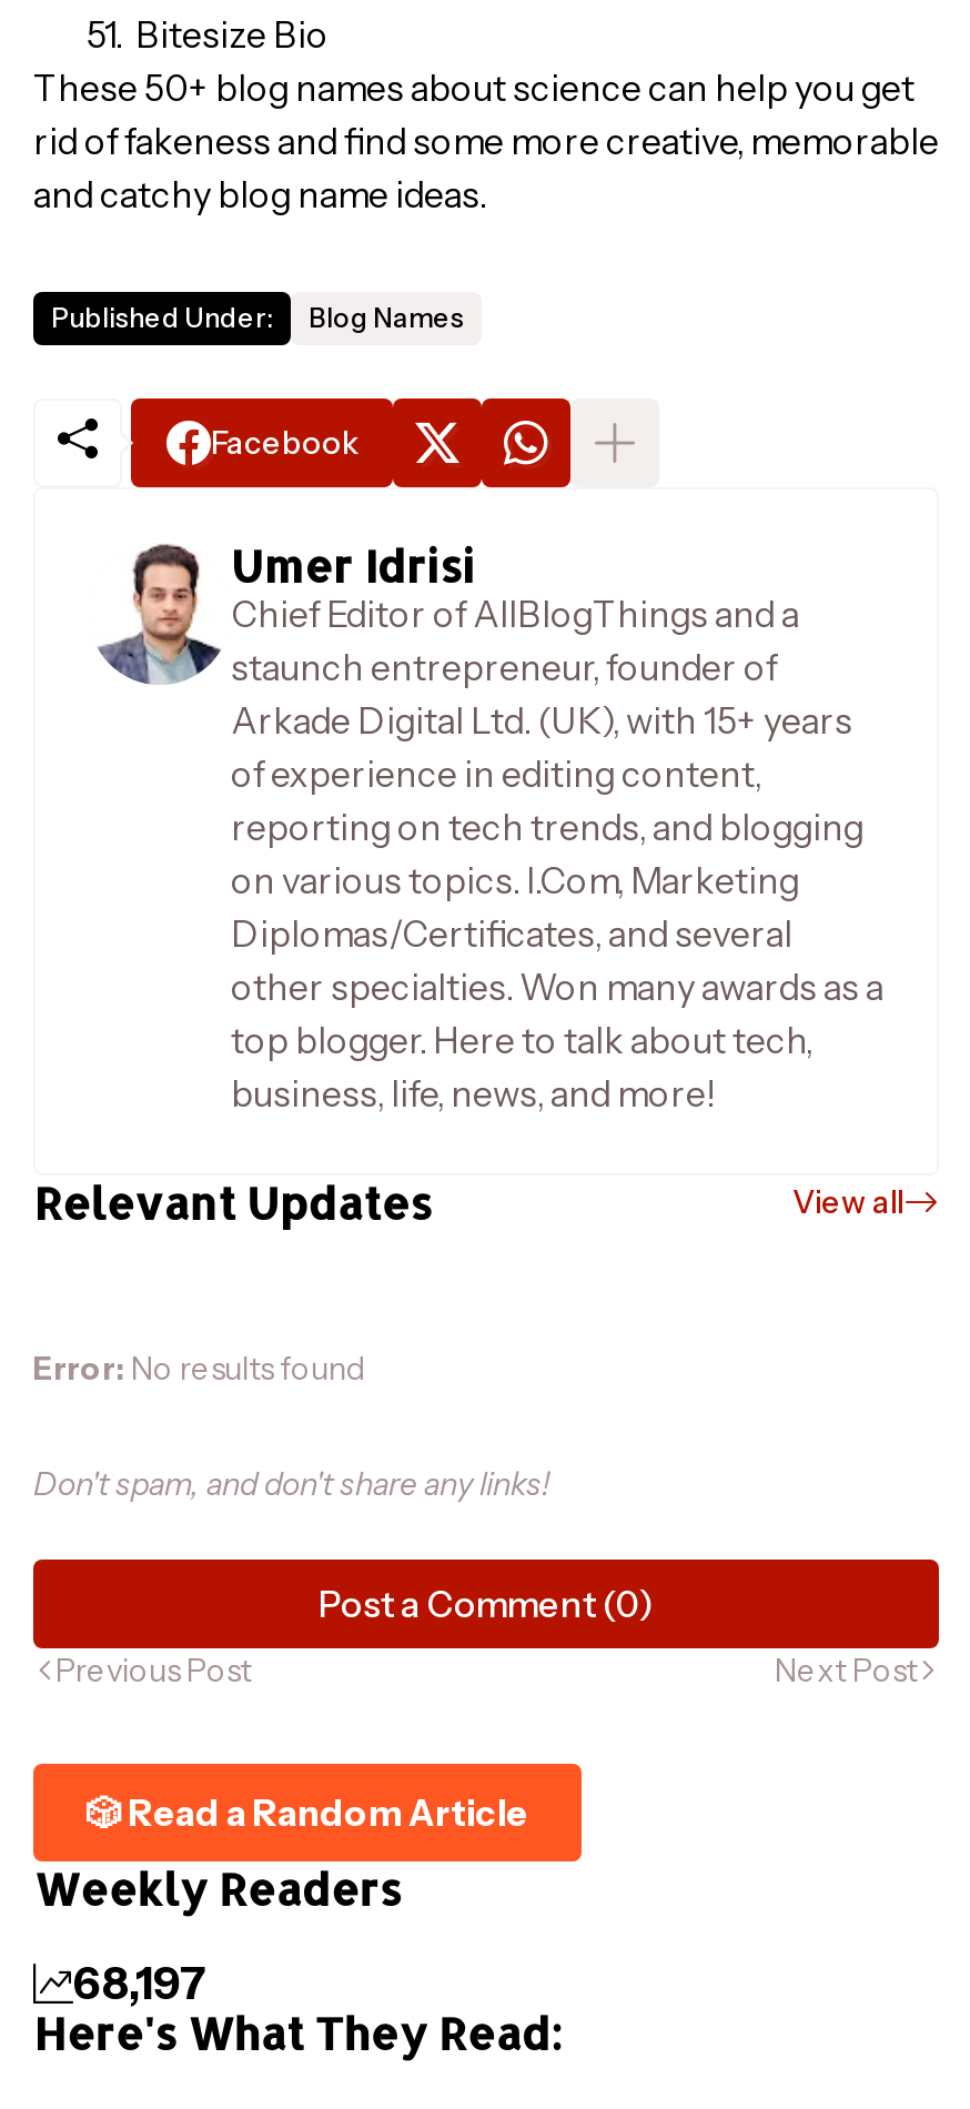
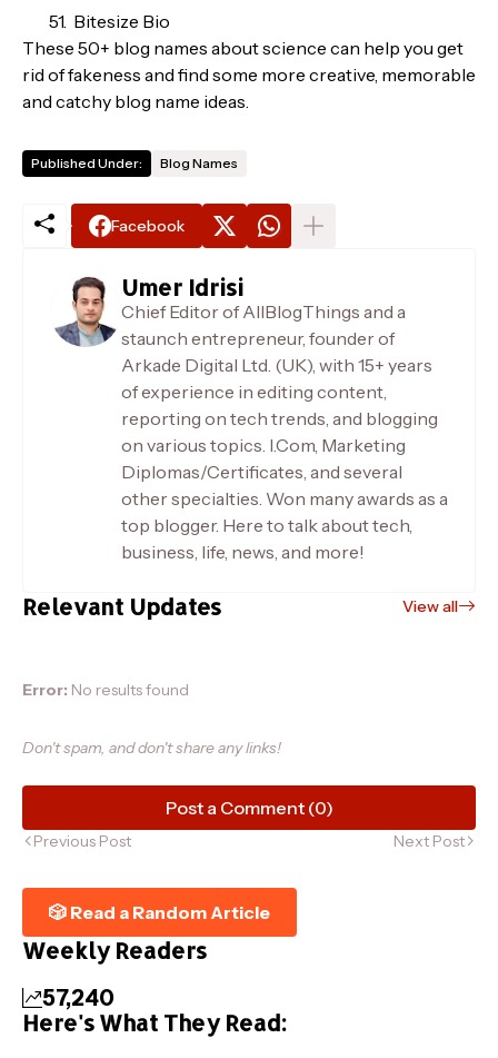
- 68,197
+ 57,240
